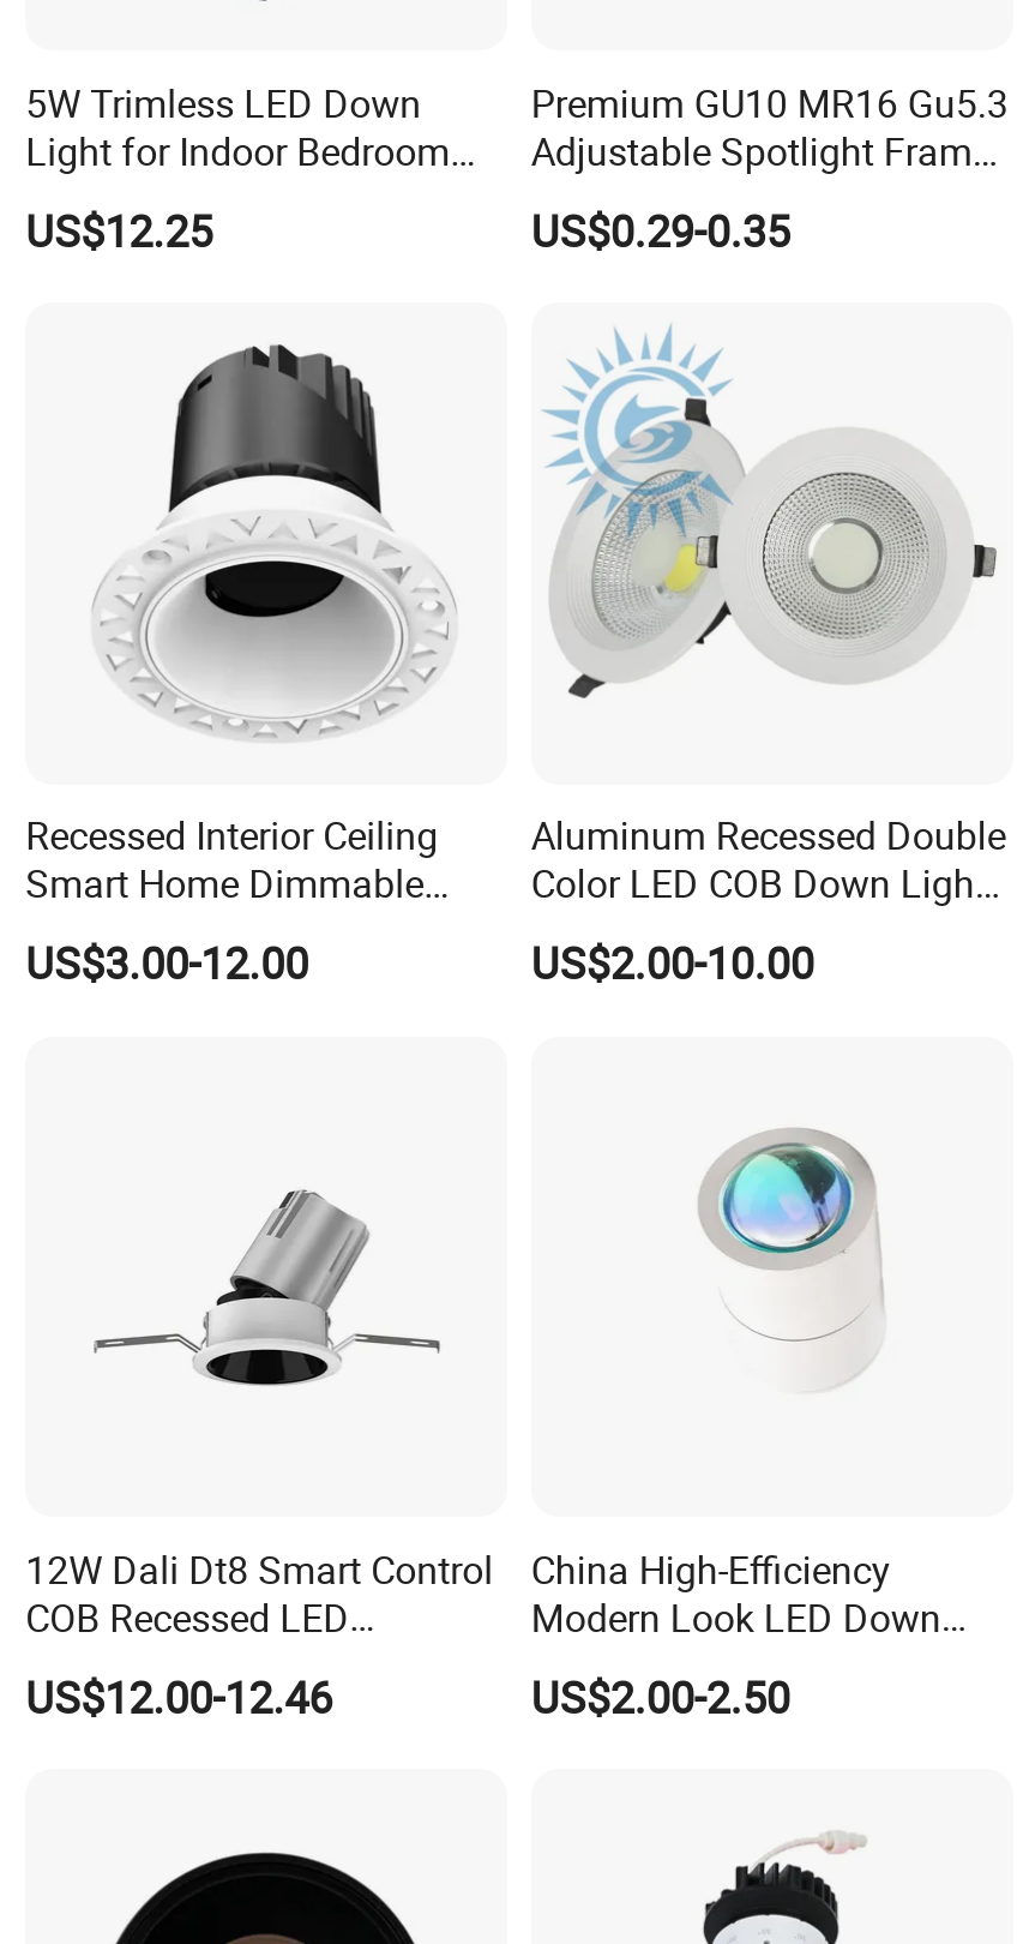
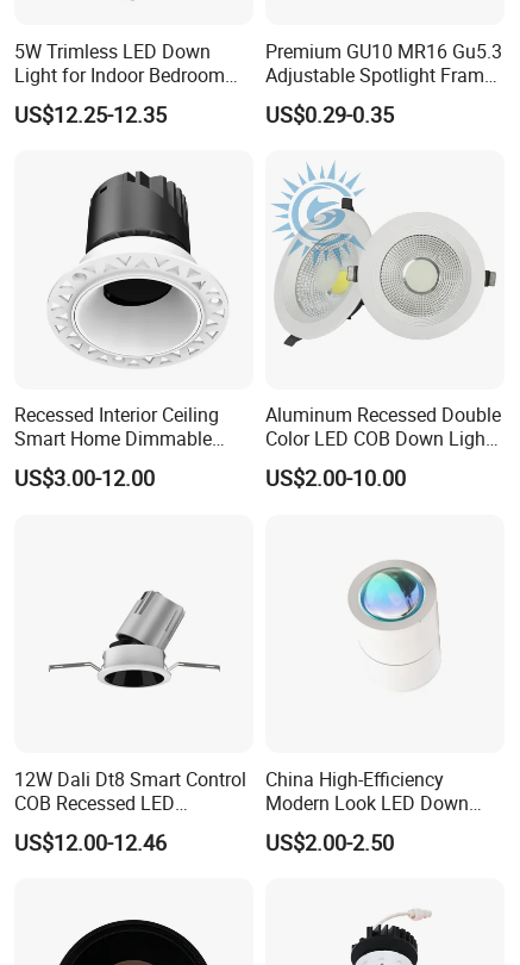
- US$12.25
+ US$12.25-12.35
